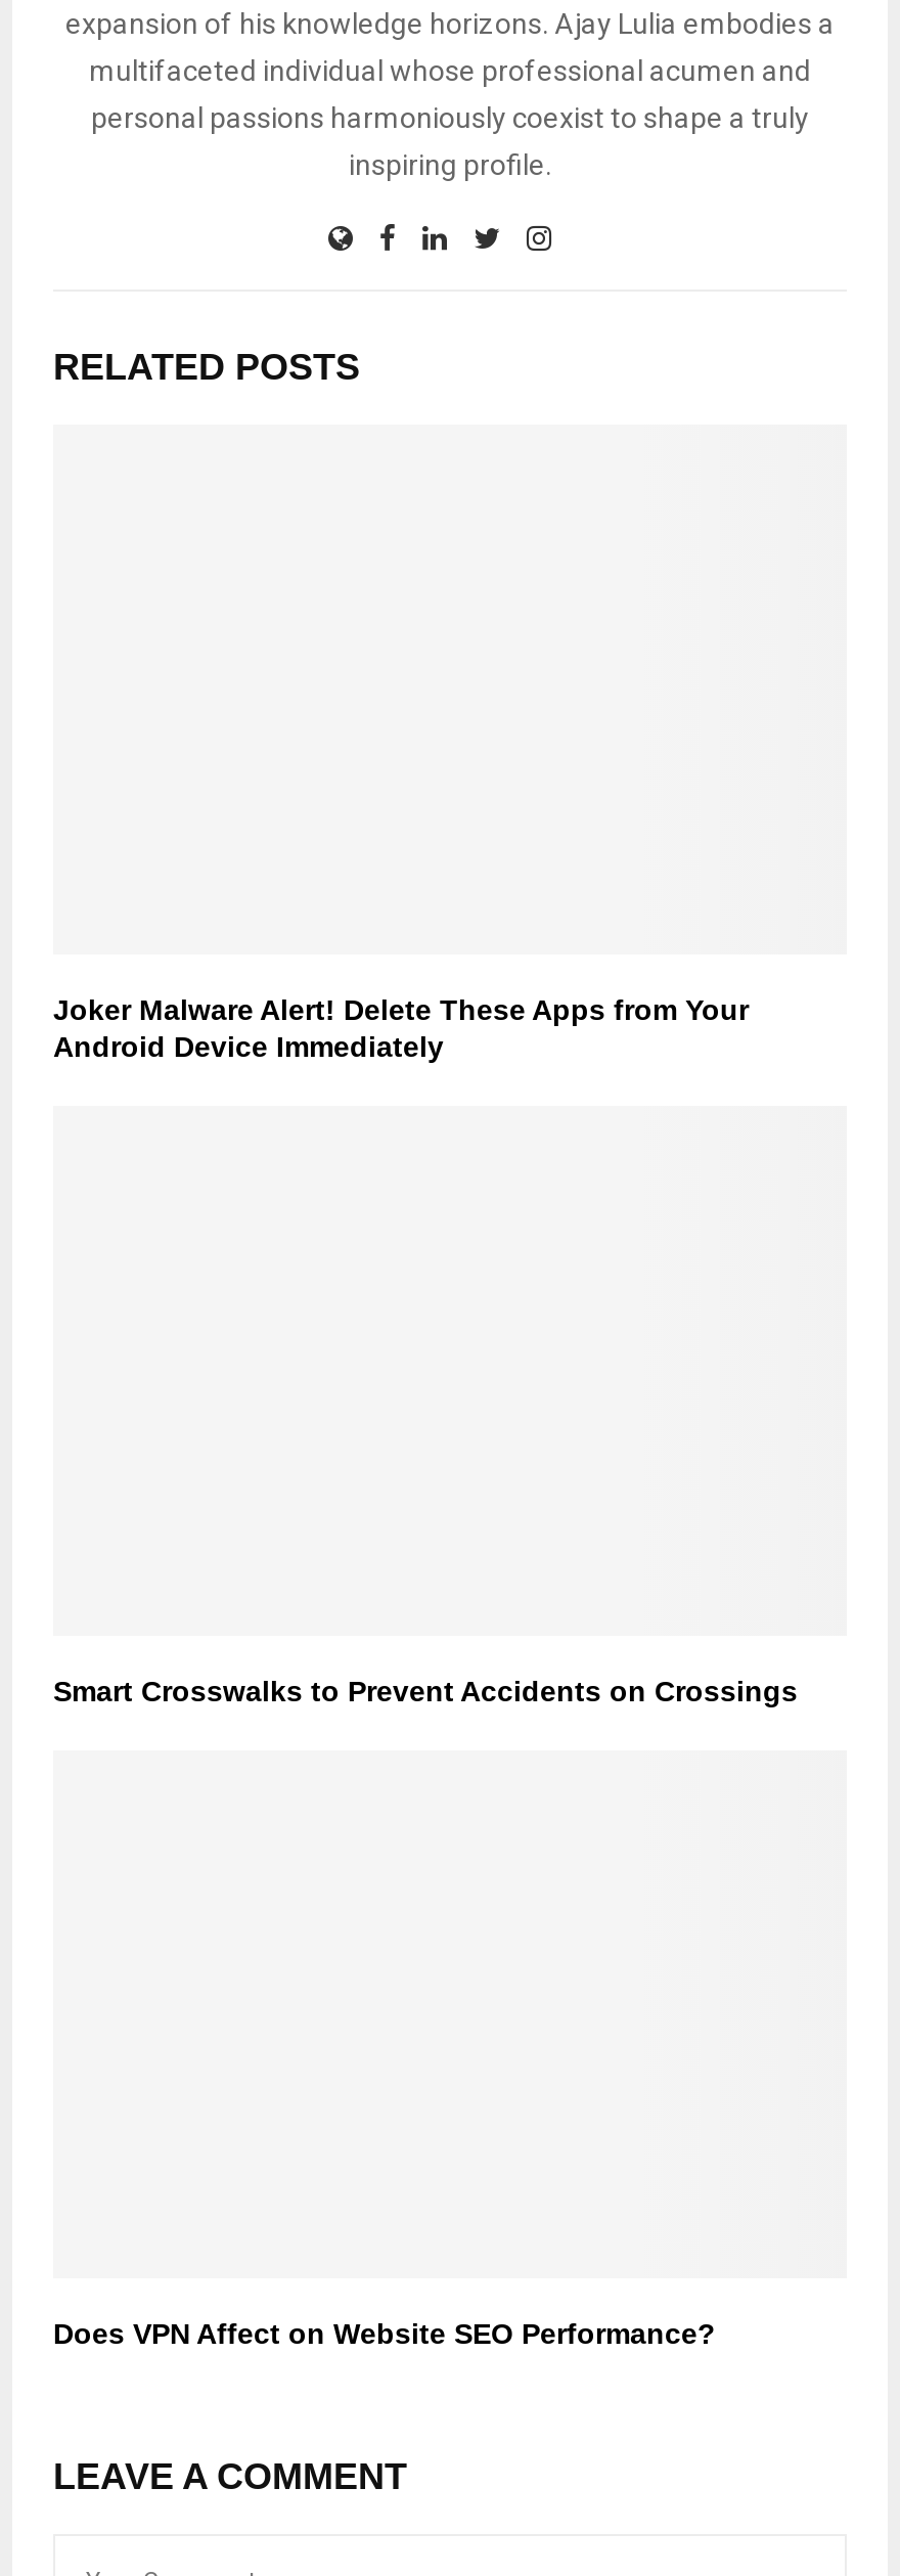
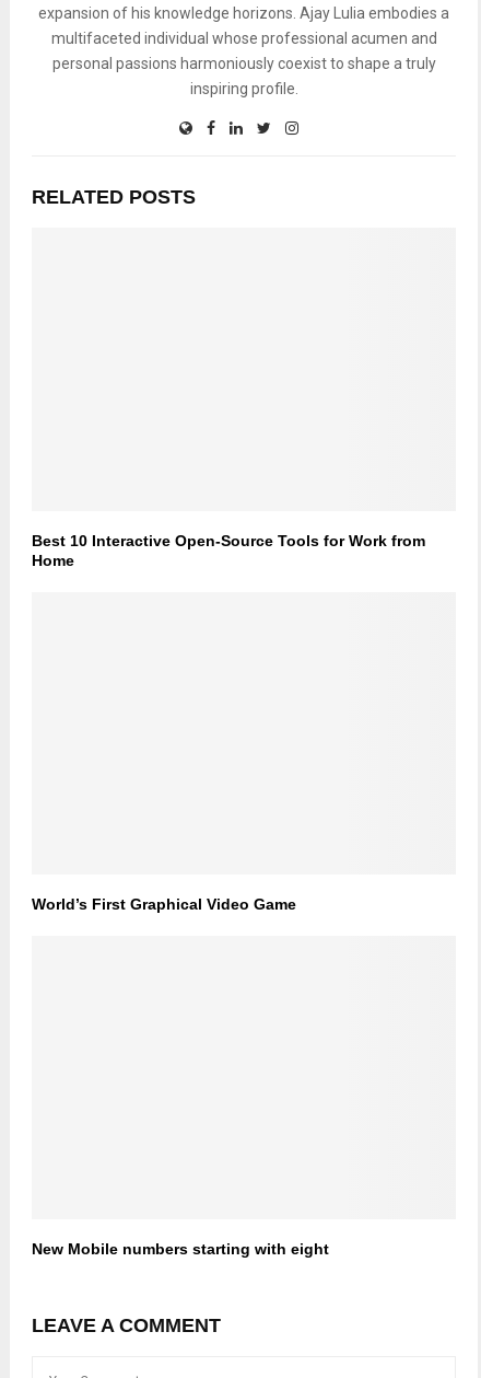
- Joker Malware Alert! Delete These Apps from Your
- Android Device Immediately
+ Best 10 Interactive Open-Source Tools for Work from
+ Home

- Smart Crosswalks to Prevent Accidents on Crossings
+ World’s First Graphical Video Game

- Does VPN Affect on Website SEO Performance?
+ New Mobile numbers starting with eight
